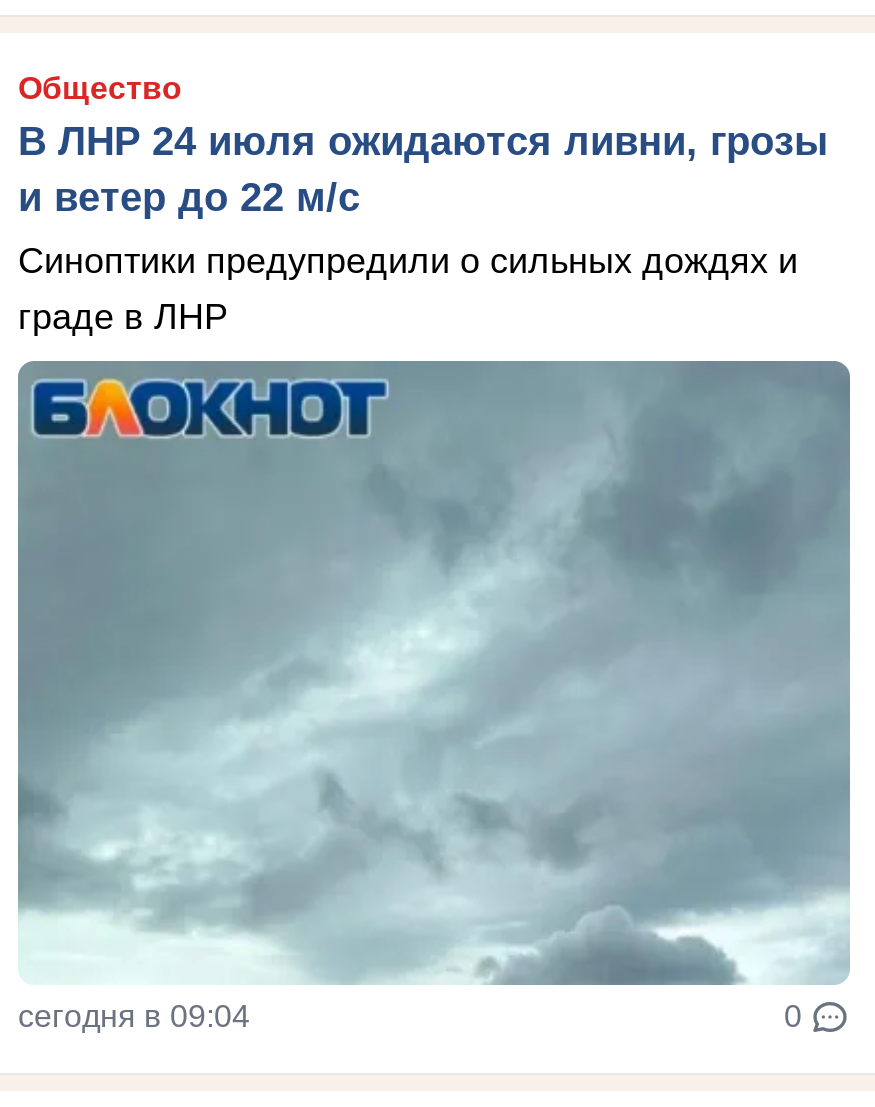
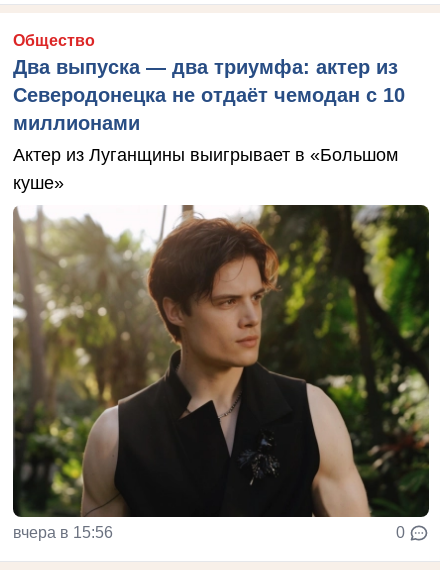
- В ЛНР 24 июля ожидаются ливни, грозы
- и ветер до 22 м/с
+ Два выпуска — два триумфа: актер из
+ Северодонецка не отдаёт чемодан с 10
+ миллионами

- Синоптики предупредили о сильных дождях и
- граде в ЛНР
+ Актер из Луганщины выигрывает в «Большом
+ куше»

- [image]
- сегодня в 09:04
+ [image]
+ вчера в 15:56
